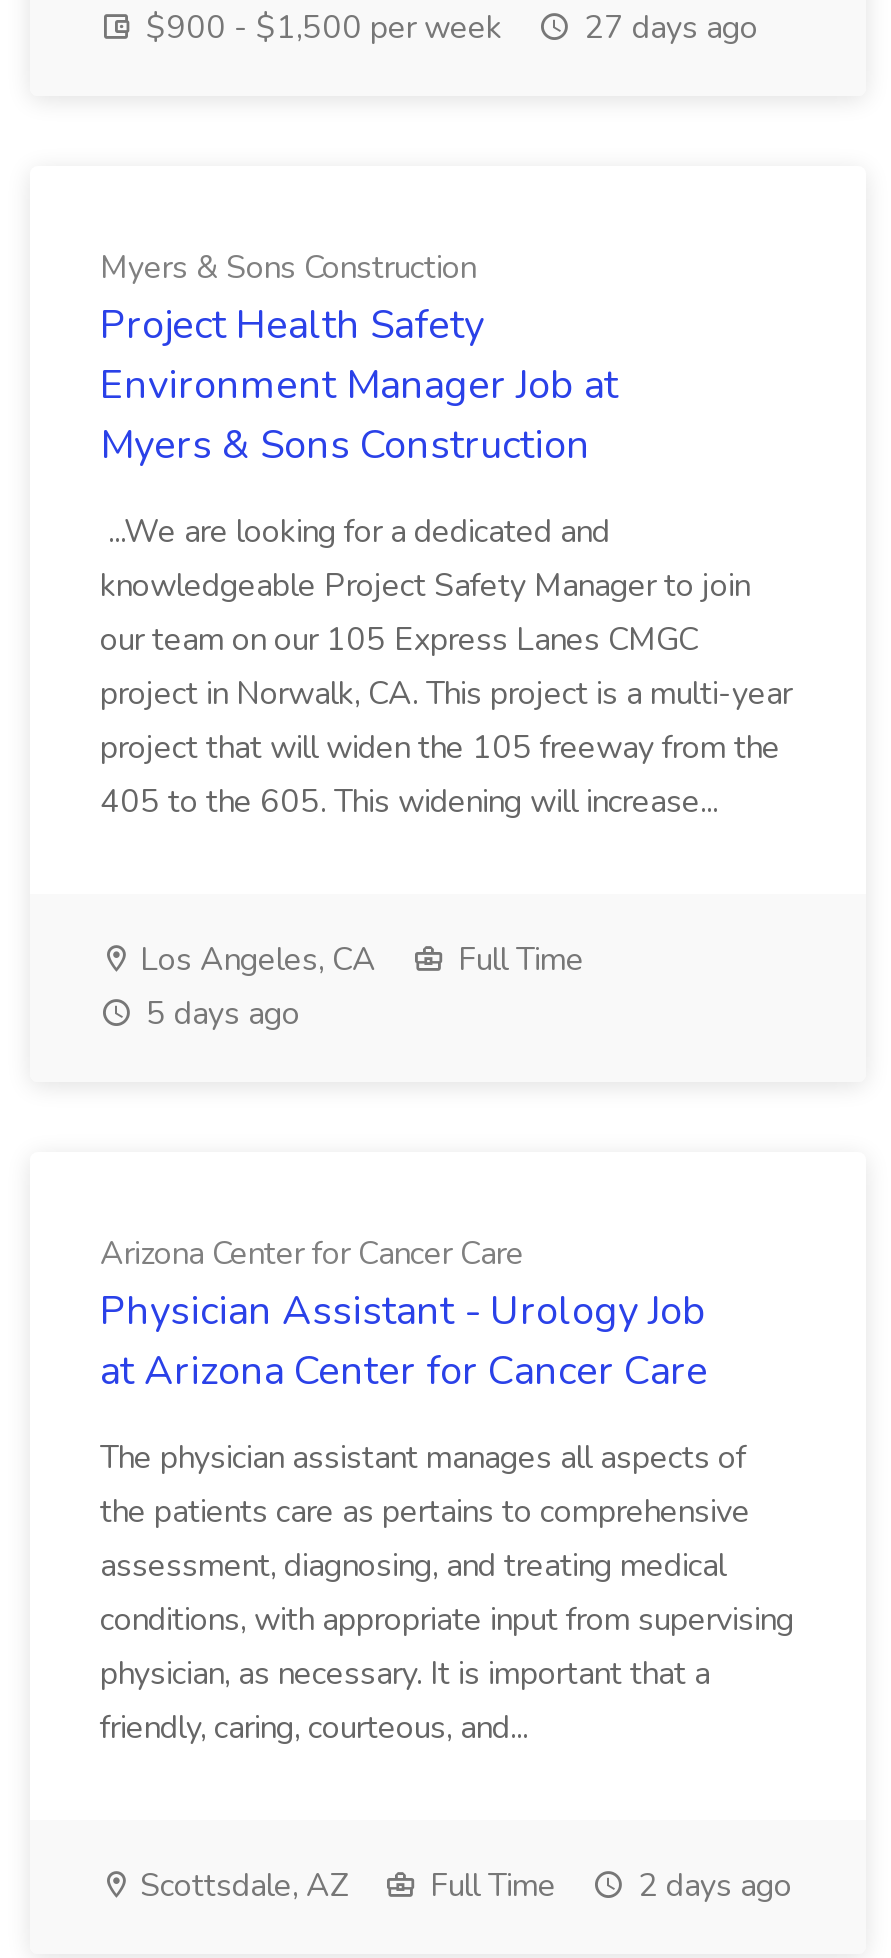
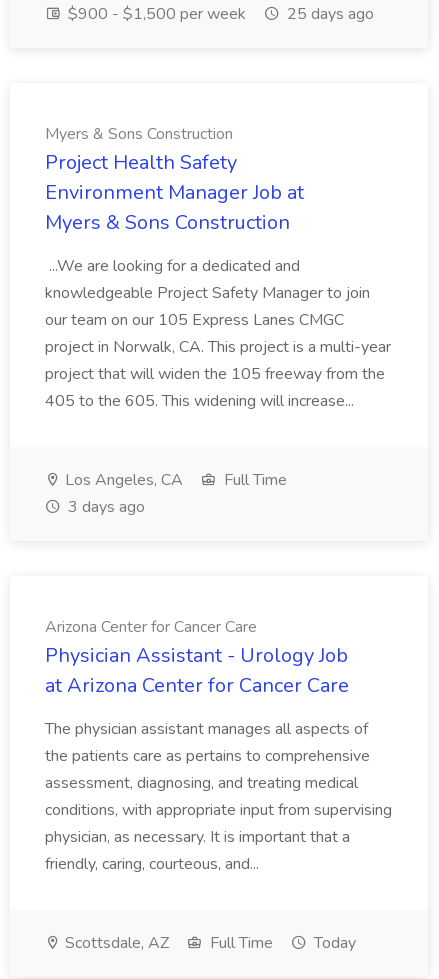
- $900 - $1,500 per week 27 days ago
+ $900 - $1,500 per week 25 days ago

- 5 days ago
+ 3 days ago

- 2 days ago
+ Today
